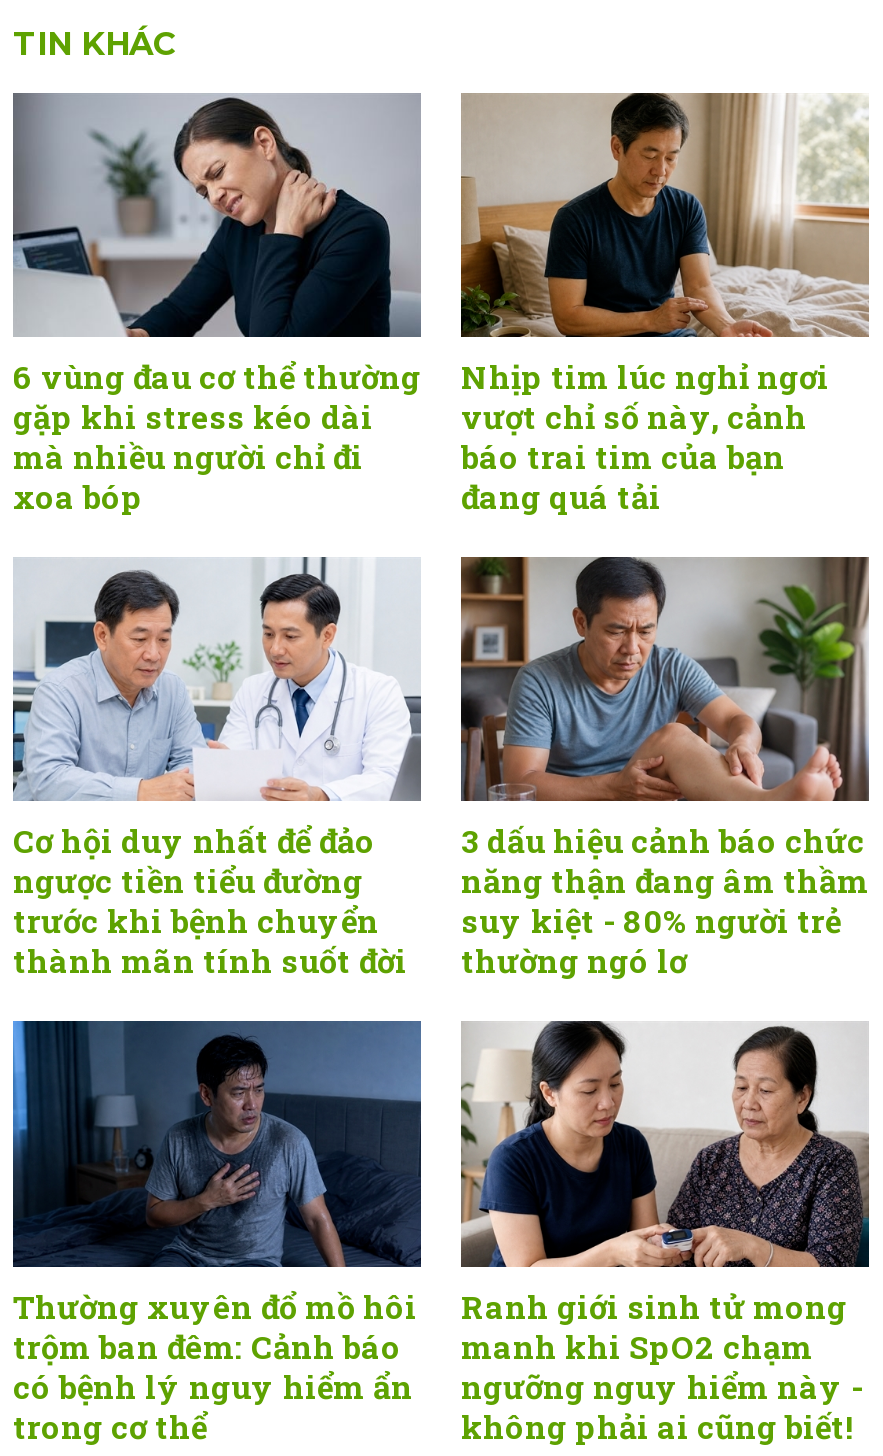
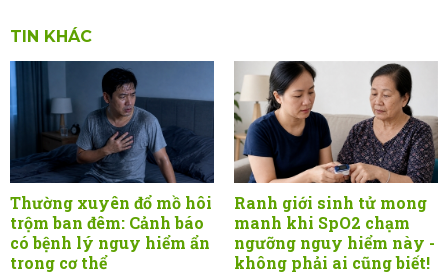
- [image]
- 6 vùng đau cơ thể thường
- gặp khi stress kéo dài
- mà nhiều người chỉ đi
- xoa bóp

- [image]
- Nhịp tim lúc nghỉ ngơi
- vượt chỉ số này, cảnh
- báo trai tim của bạn
- đang quá tải

- [image]
- Cơ hội duy nhất để đảo
- ngược tiền tiểu đường
- trước khi bệnh chuyển
- thành mãn tính suốt đời

- [image]
- 3 dấu hiệu cảnh báo chức
- năng thận đang âm thầm
- suy kiệt - 80% người trẻ
- thường ngó lơ
